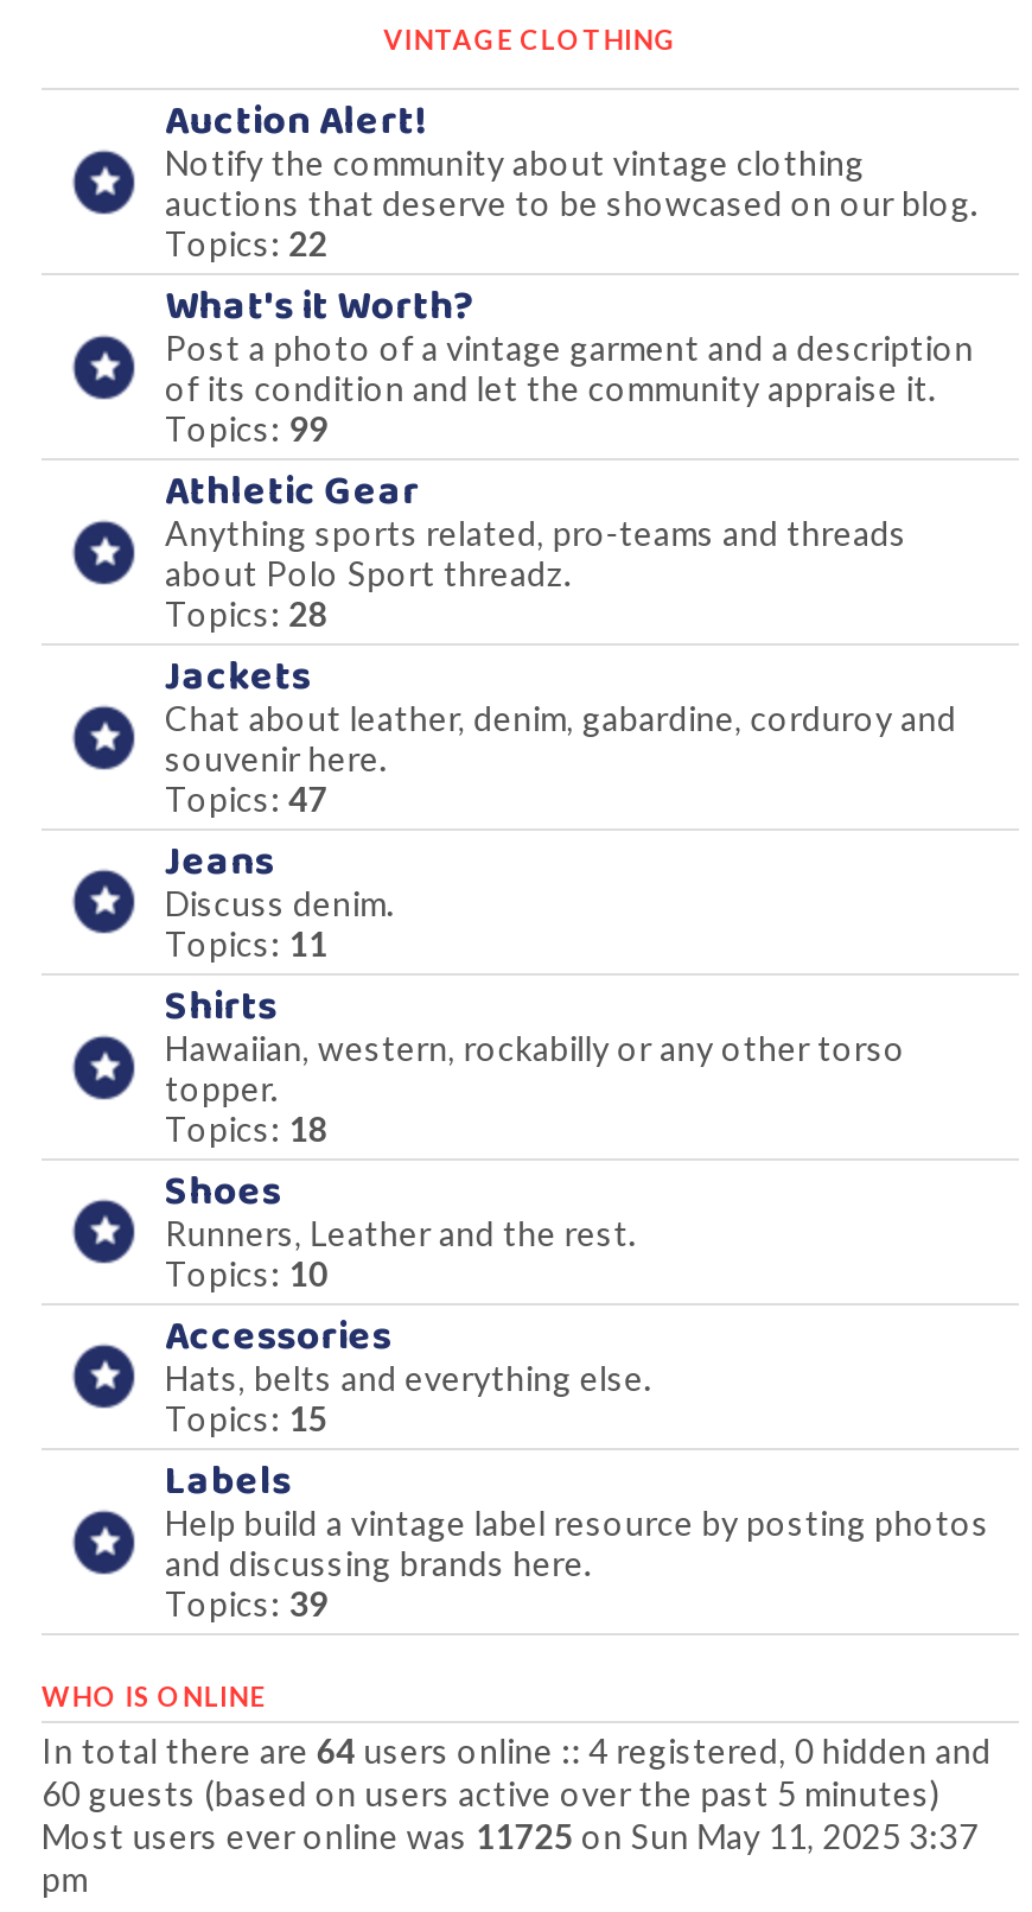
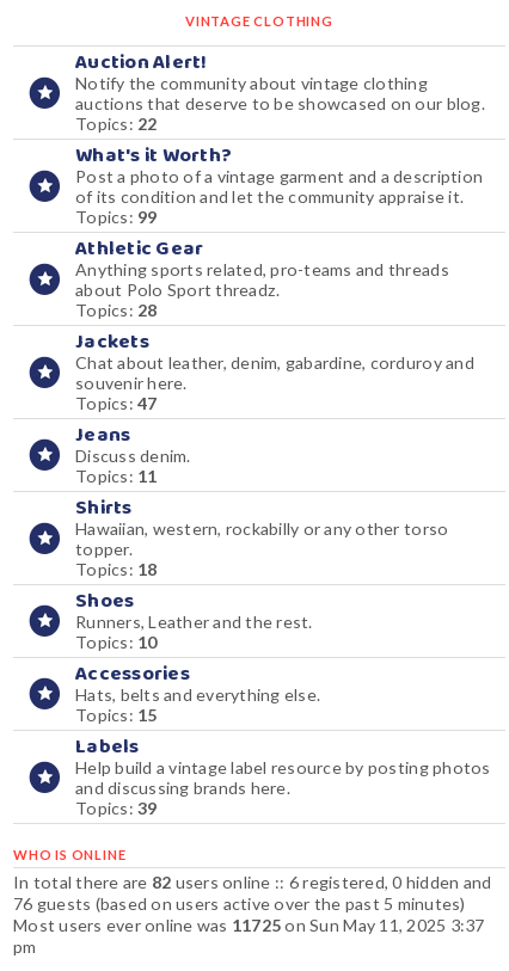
- In total there are 64 users online :: 4 registered, 0 hidden and
+ In total there are 82 users online :: 6 registered, 0 hidden and

- 60 guests (based on users active over the past 5 minutes)
+ 76 guests (based on users active over the past 5 minutes)
